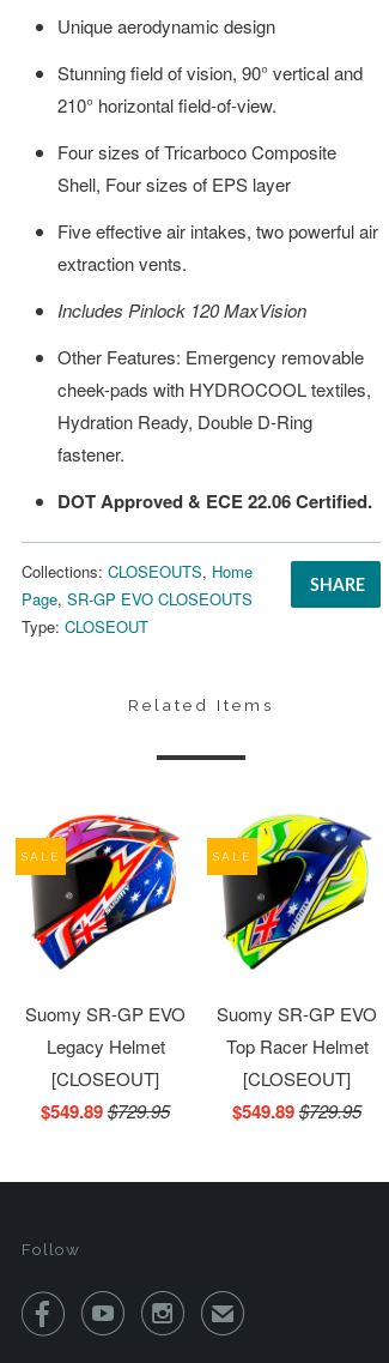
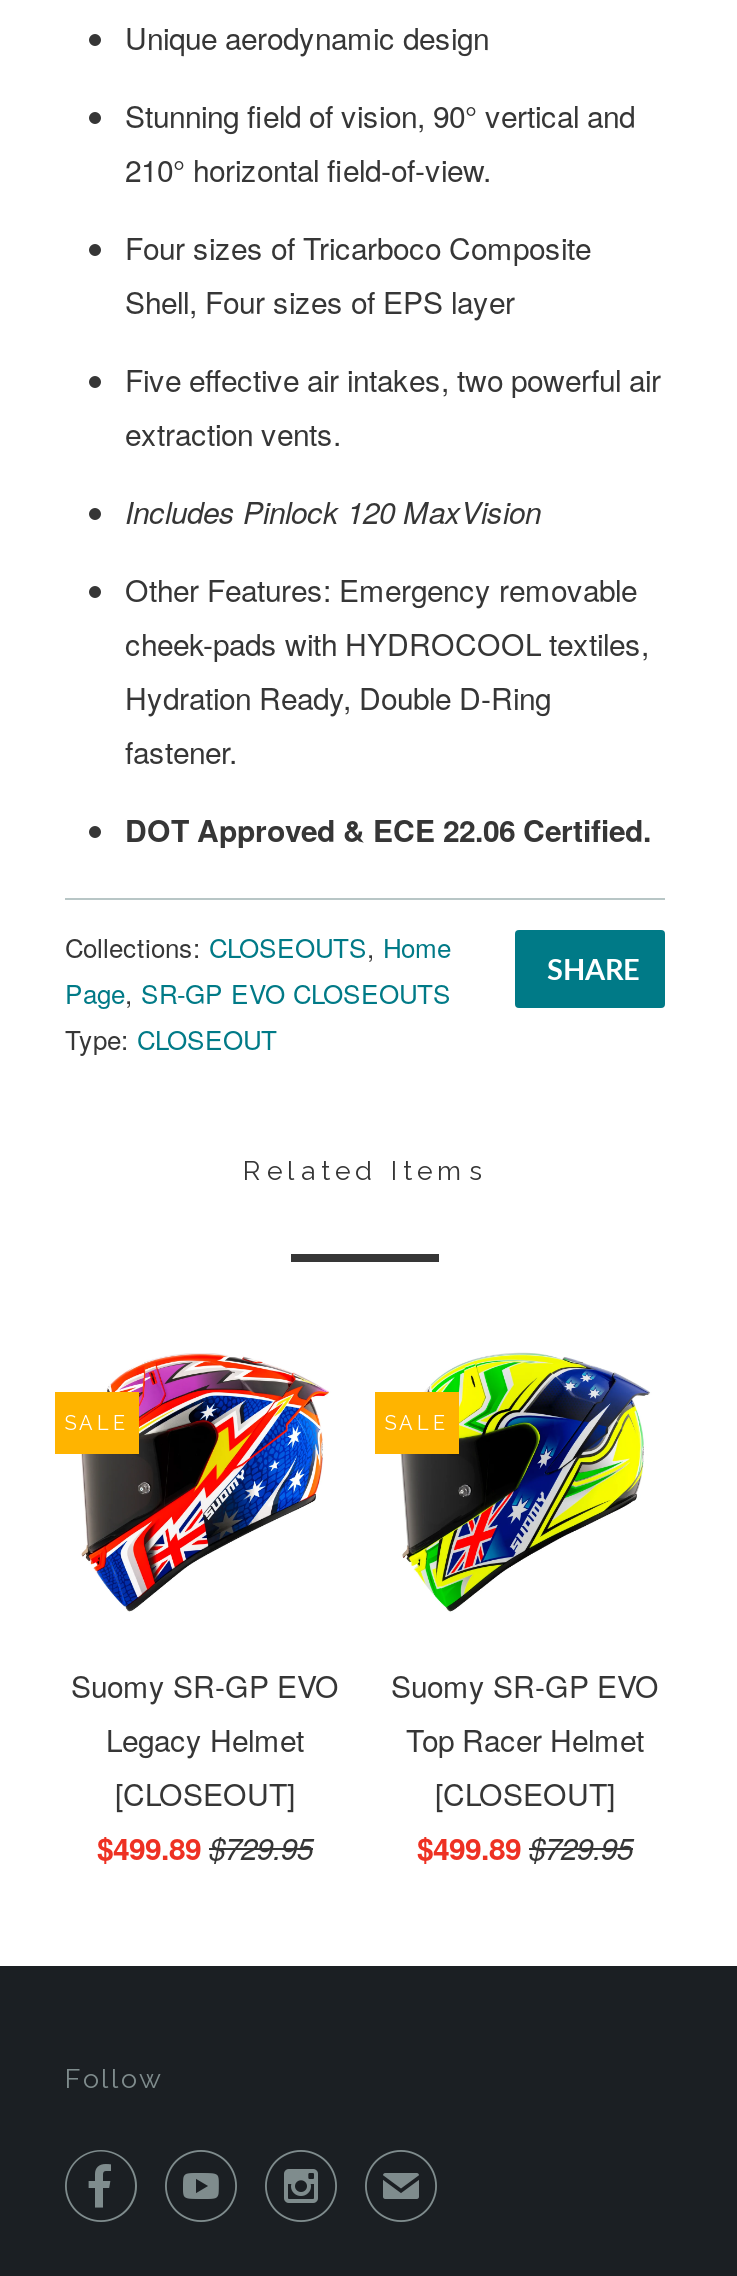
- $549.89 $729.95
+ $499.89 $729.95

- $549.89 $729.95
+ $499.89 $729.95
